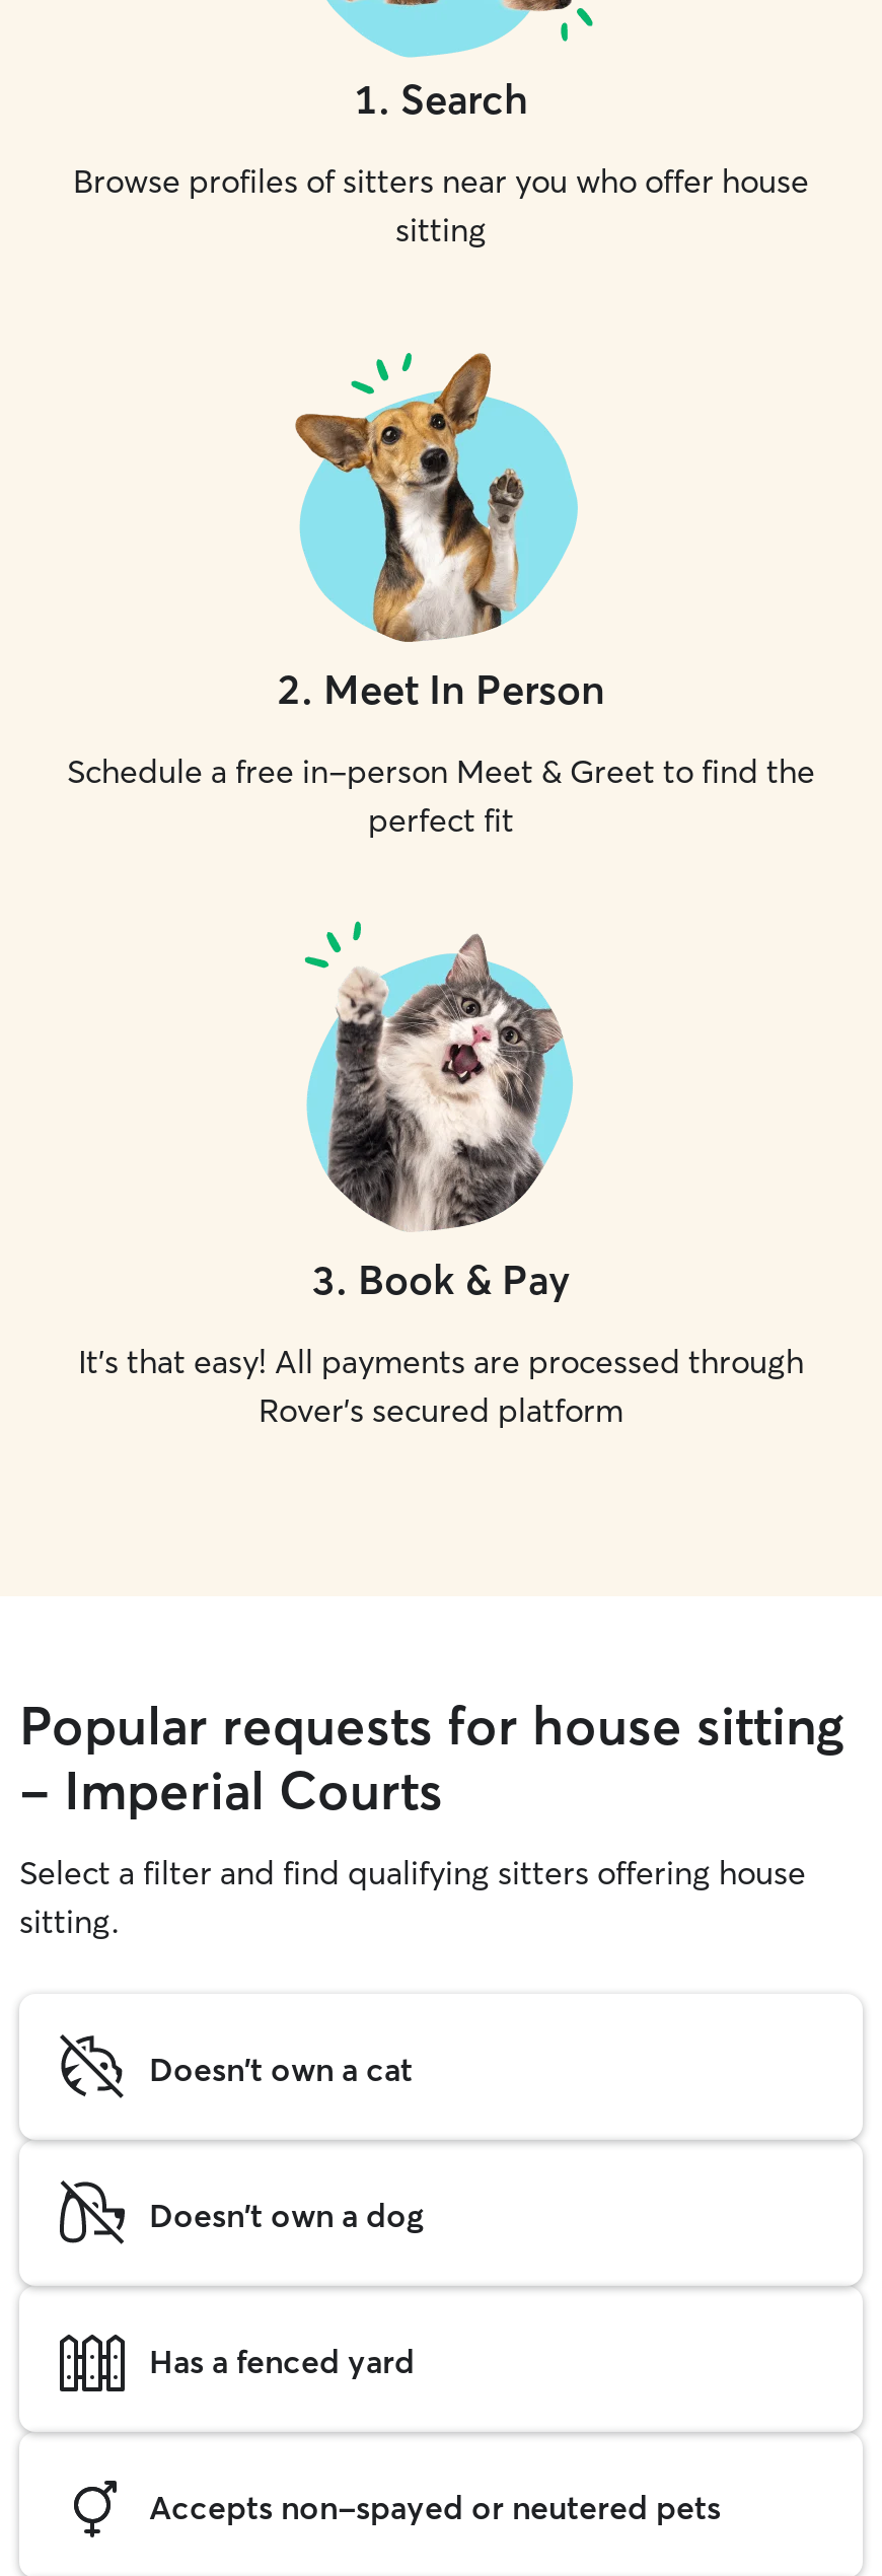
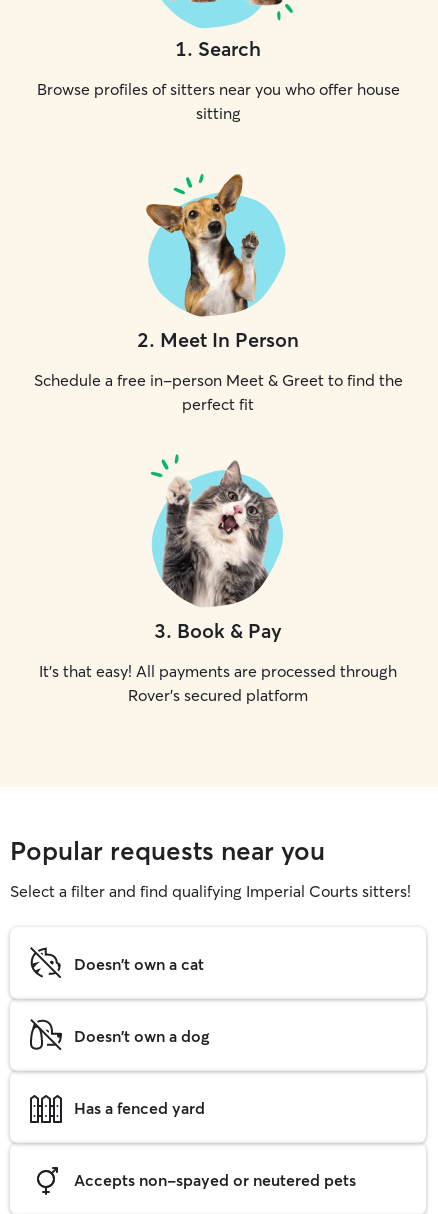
- Popular requests for house sitting
- - Imperial Courts
- Select a filter and find qualifying sitters offering house
- sitting.
+ Popular requests near you
+ Select a filter and find qualifying Imperial Courts sitters!
